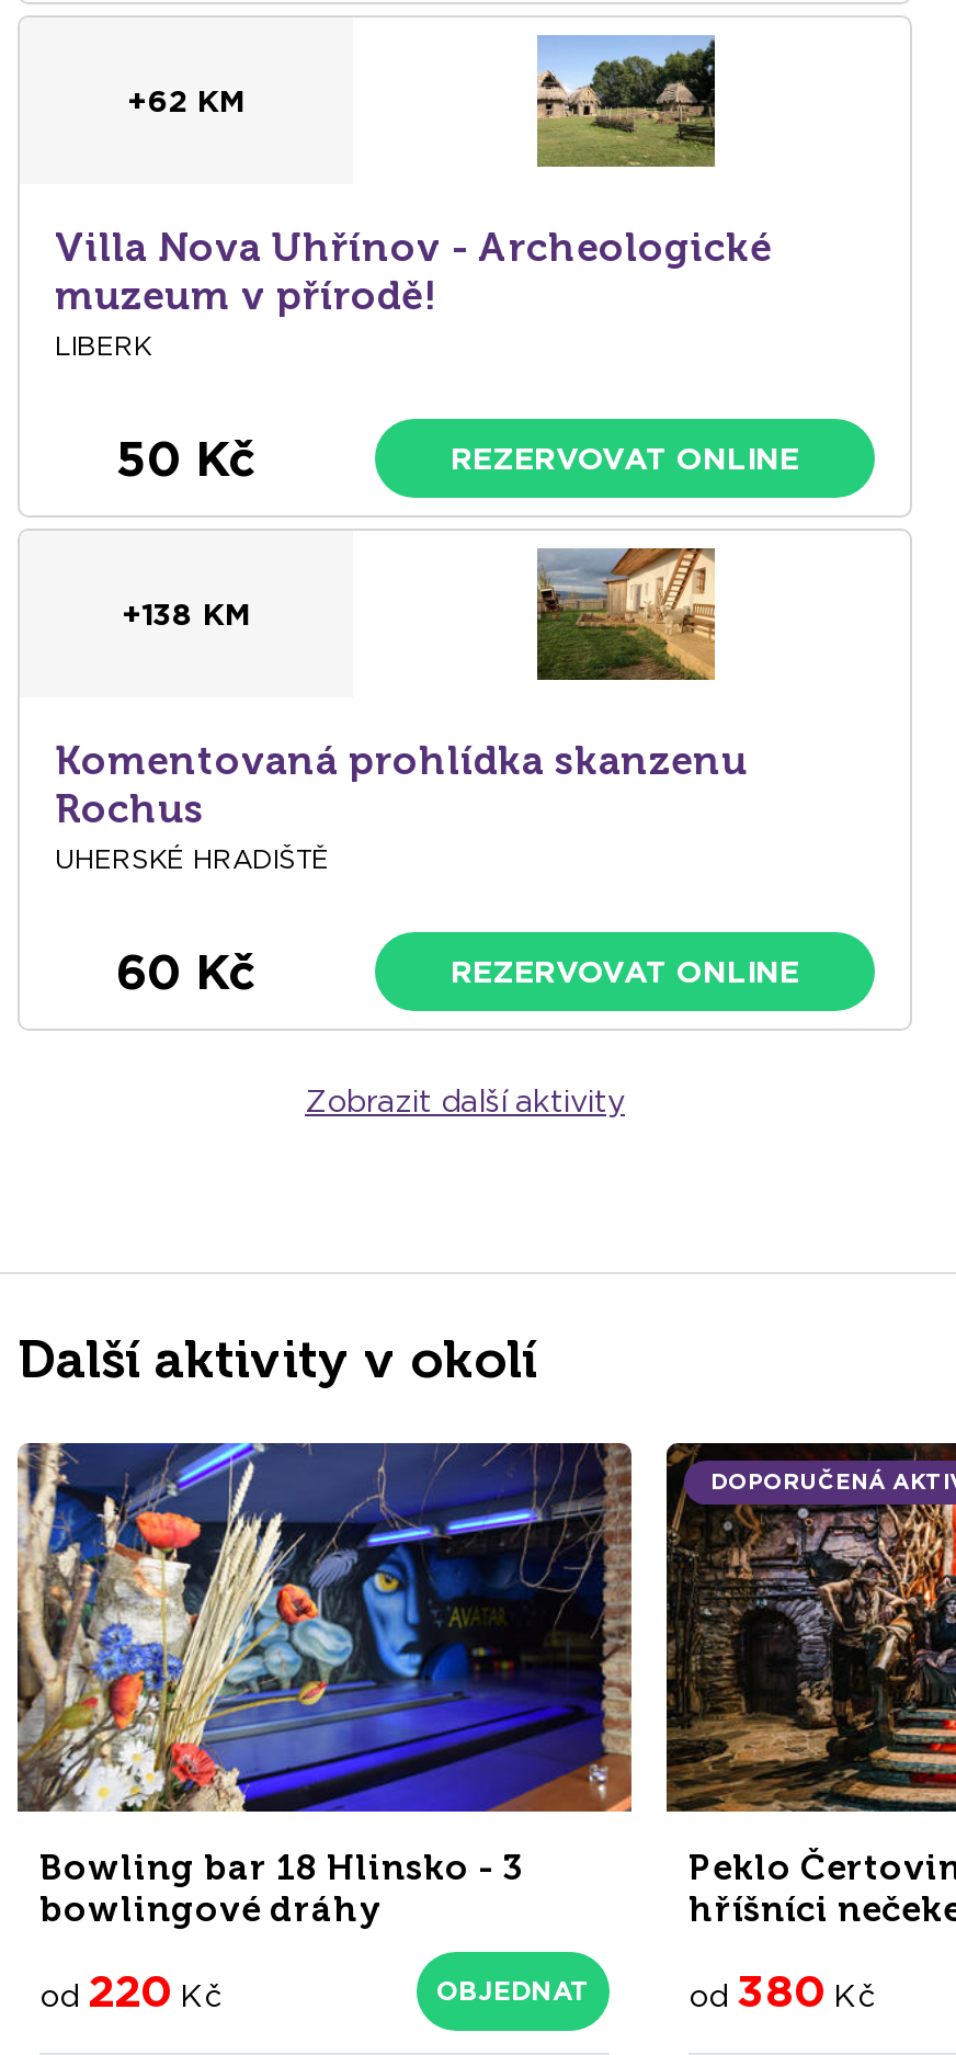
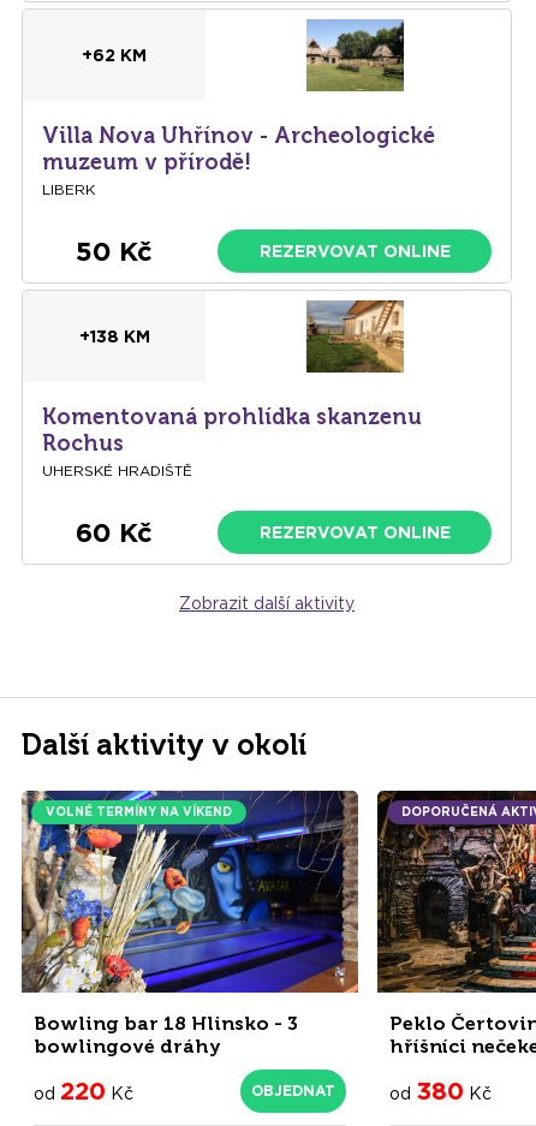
+ VOLNÉ TERMÍNY NA VÍKEND
